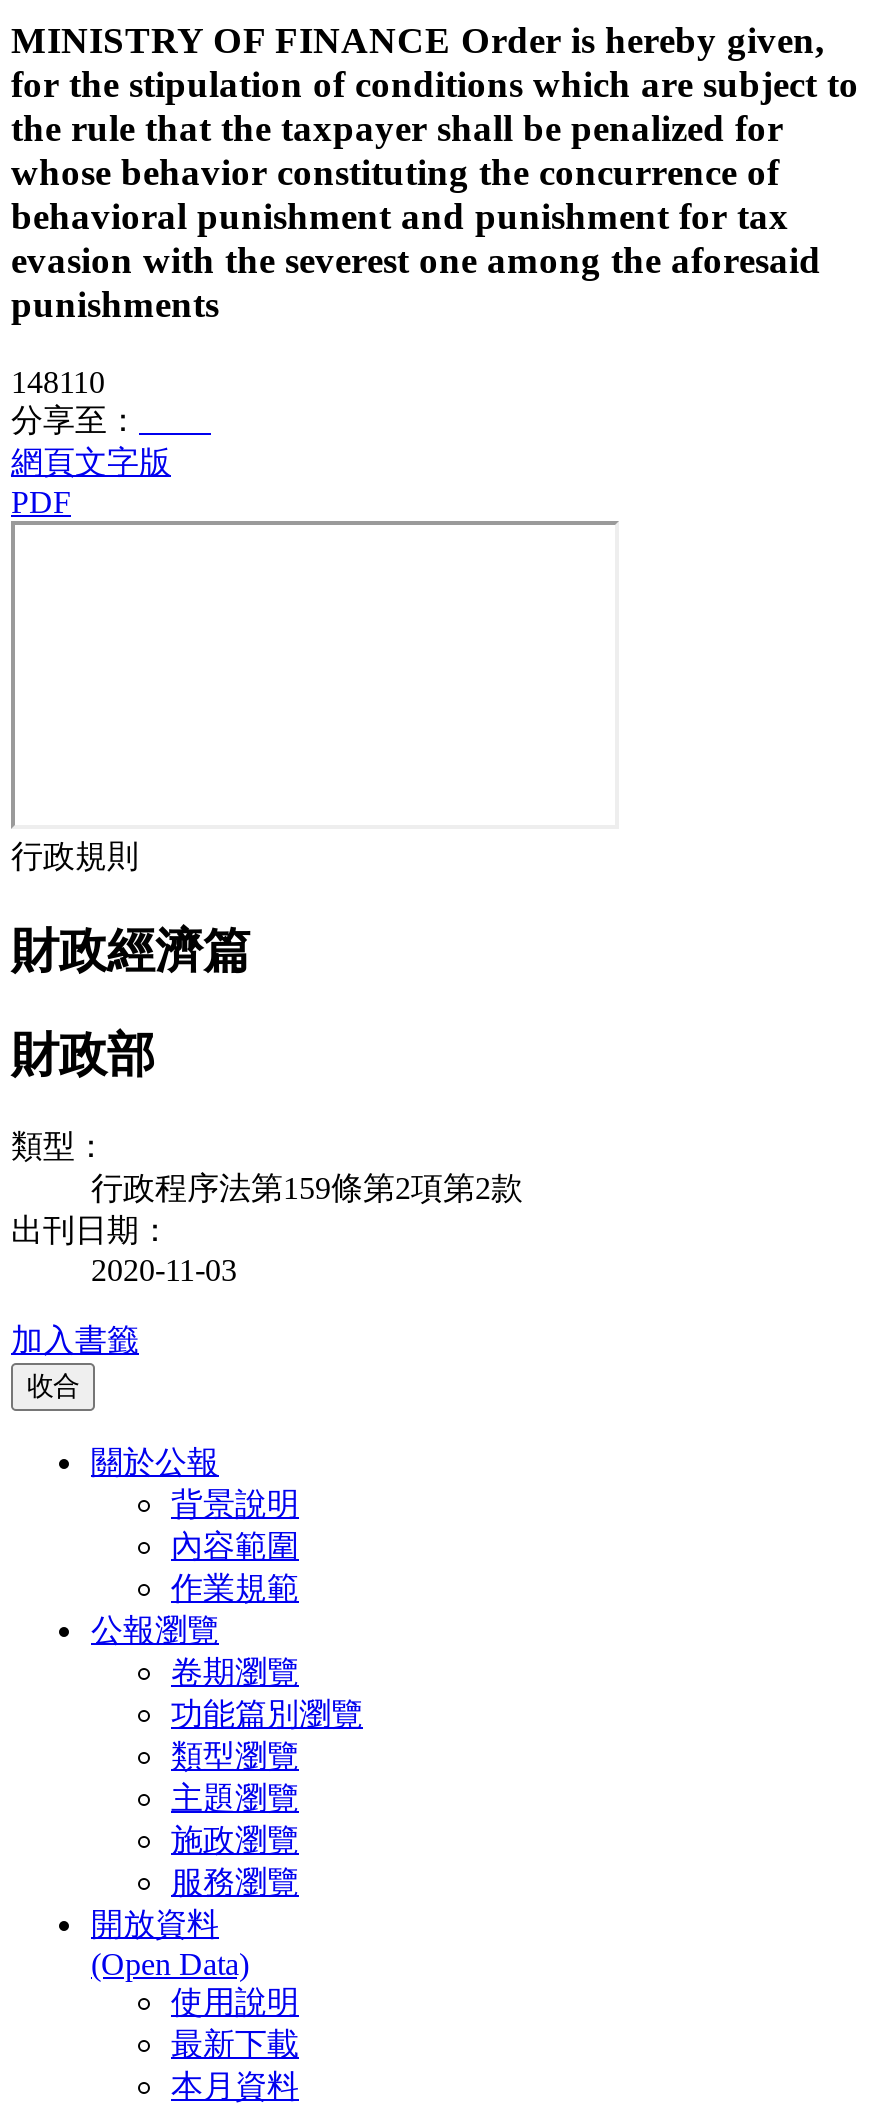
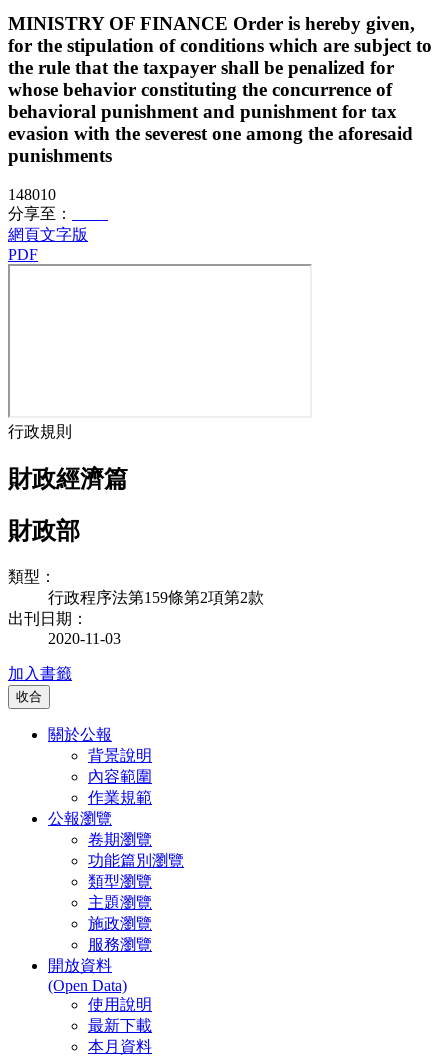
- 1481 1 0
+ 1480 1 0
